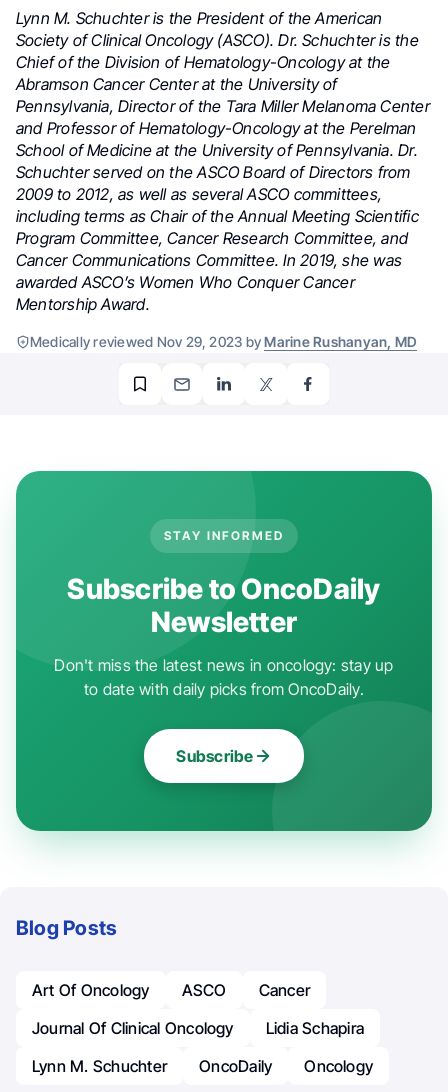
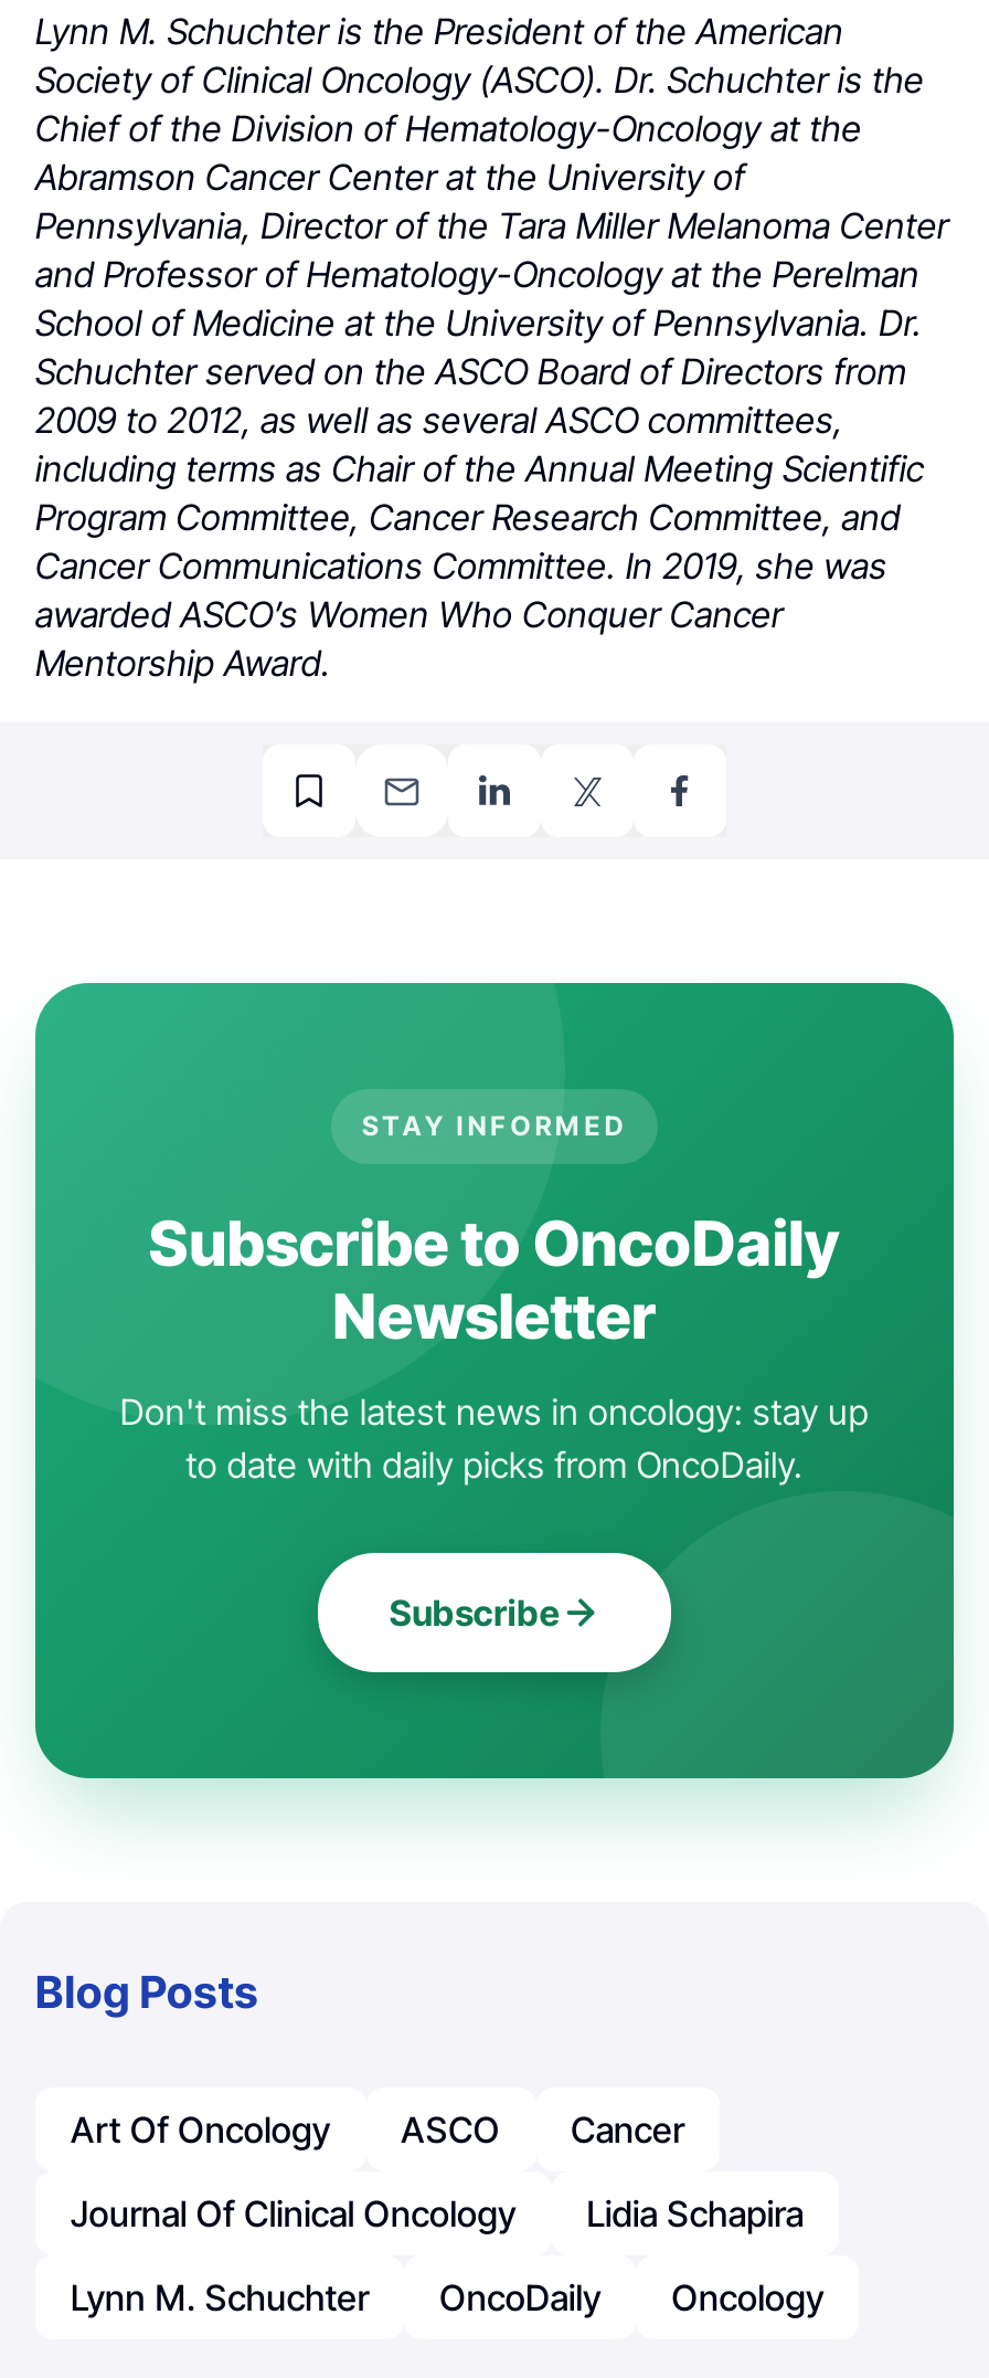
- Medically reviewed Nov 29, 2023 by Marine Rushanyan, MD
